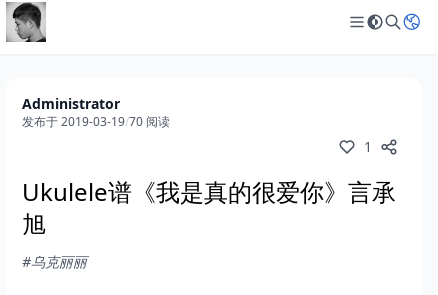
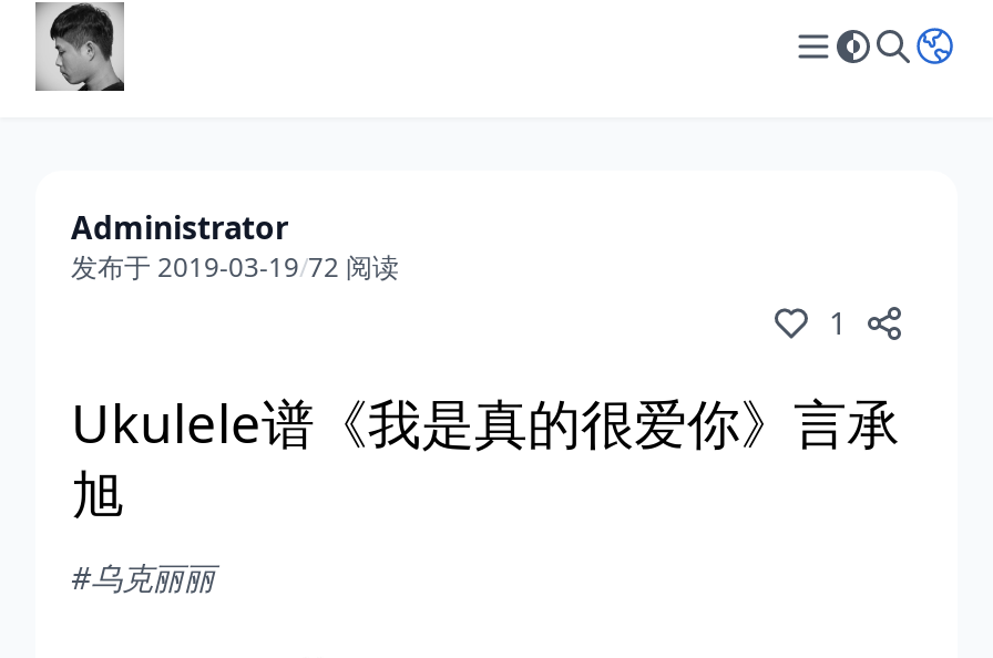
- 发布于 2019-03-19 / 70 阅读
+ 发布于 2019-03-19 / 72 阅读
